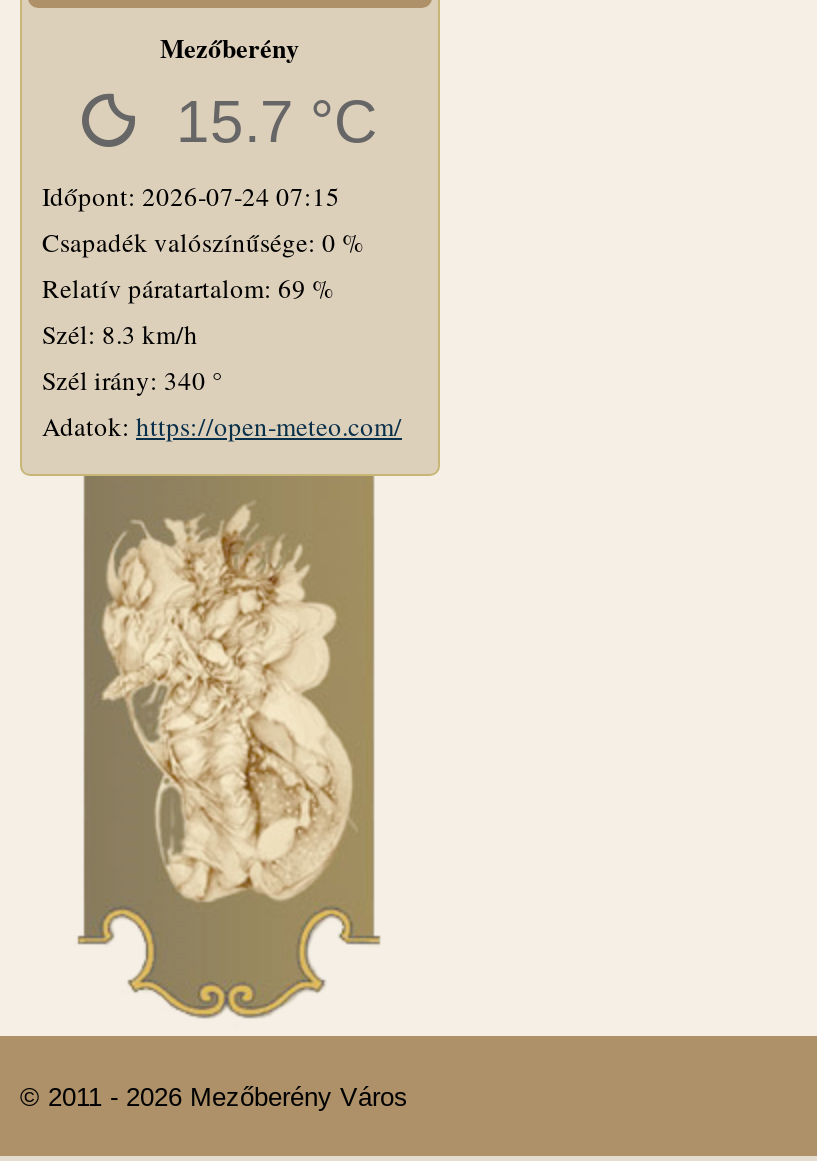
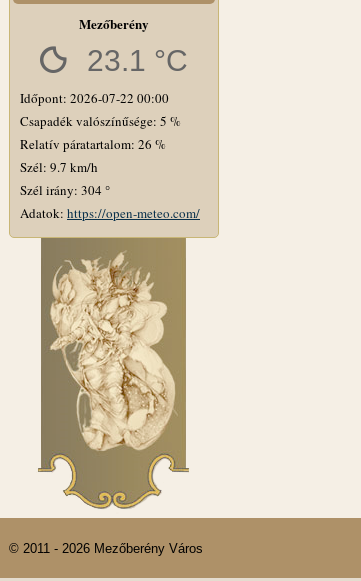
- 15.7 °C
+ 23.1 °C

- Időpont: 2026-07-24 07:15
+ Időpont: 2026-07-22 00:00

- Csapadék valószínűsége: 0 %
+ Csapadék valószínűsége: 5 %

- Relatív páratartalom: 69 %
+ Relatív páratartalom: 26 %

- Szél: 8.3 km/h
+ Szél: 9.7 km/h

- Szél irány: 340 °
+ Szél irány: 304 °
